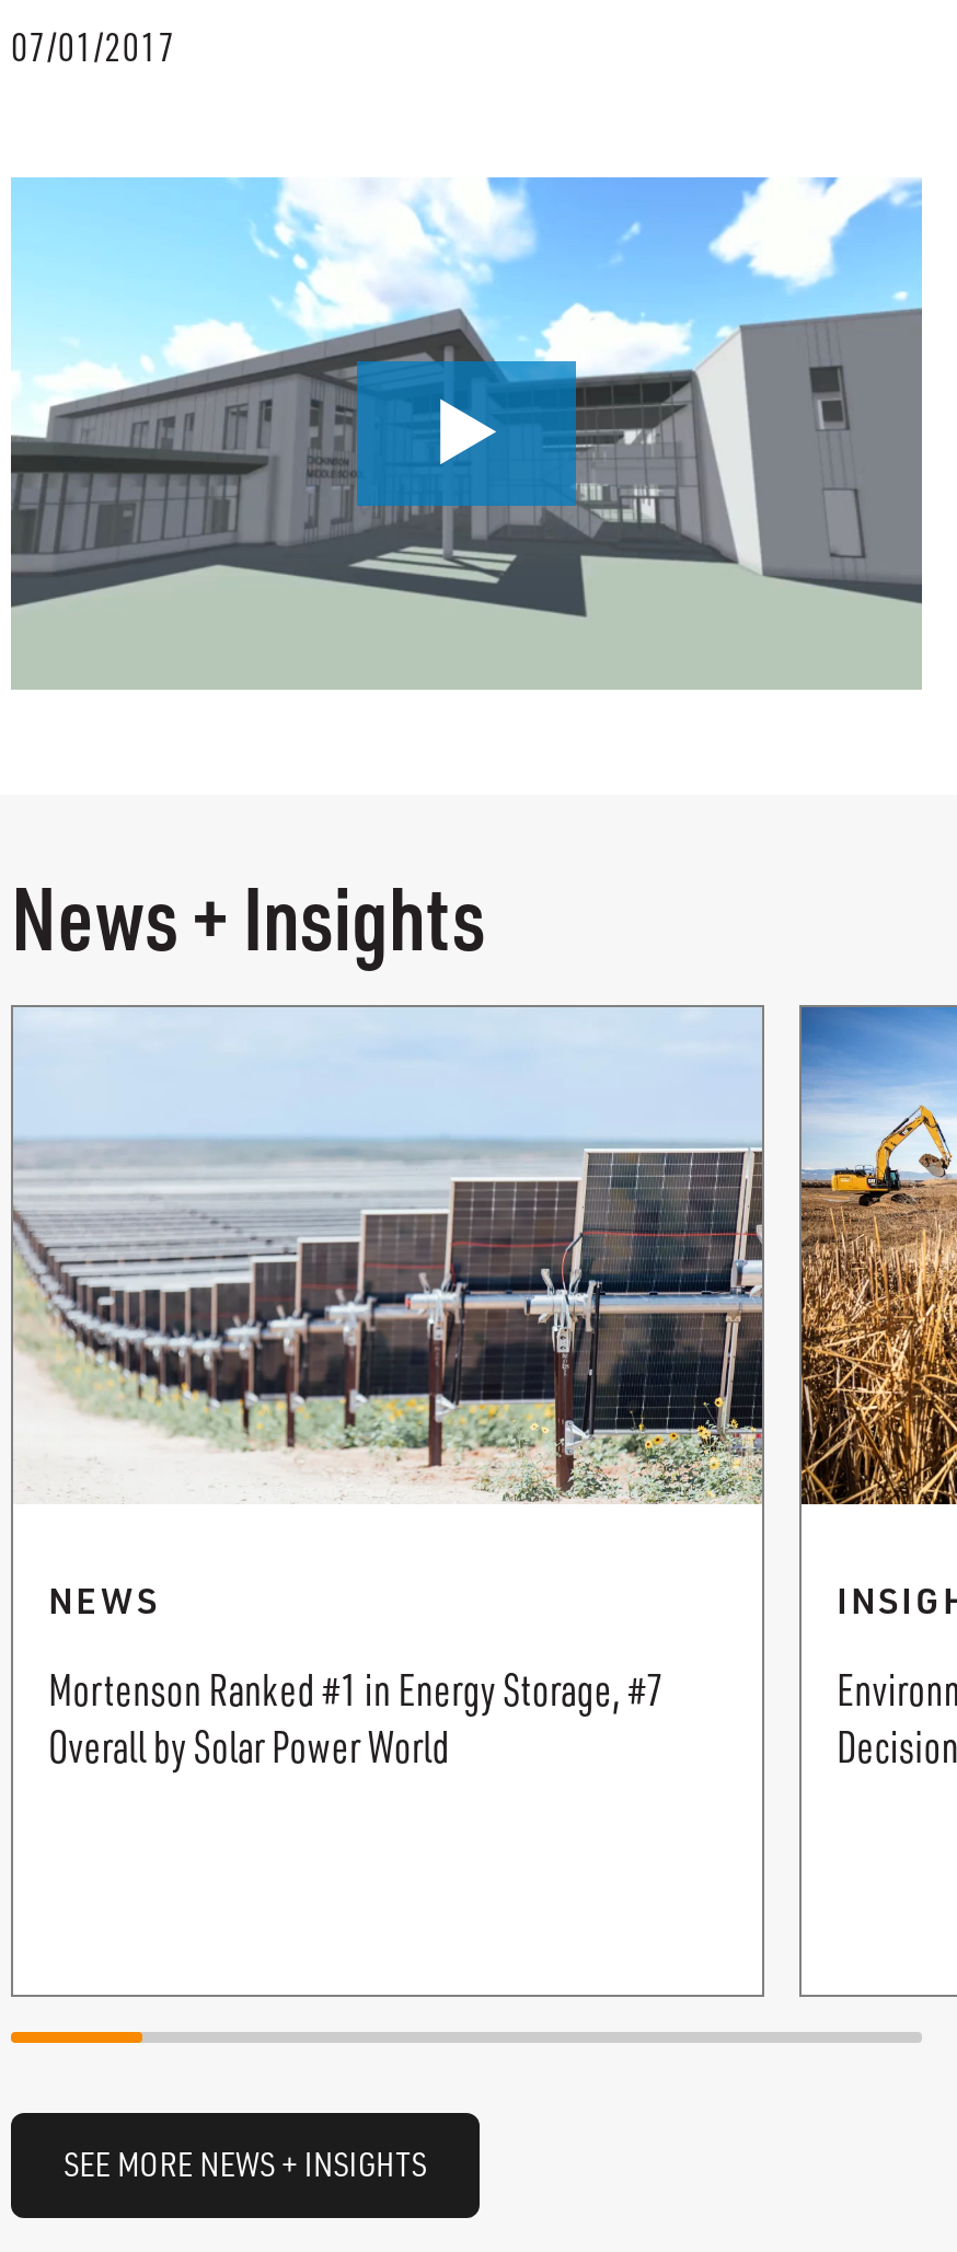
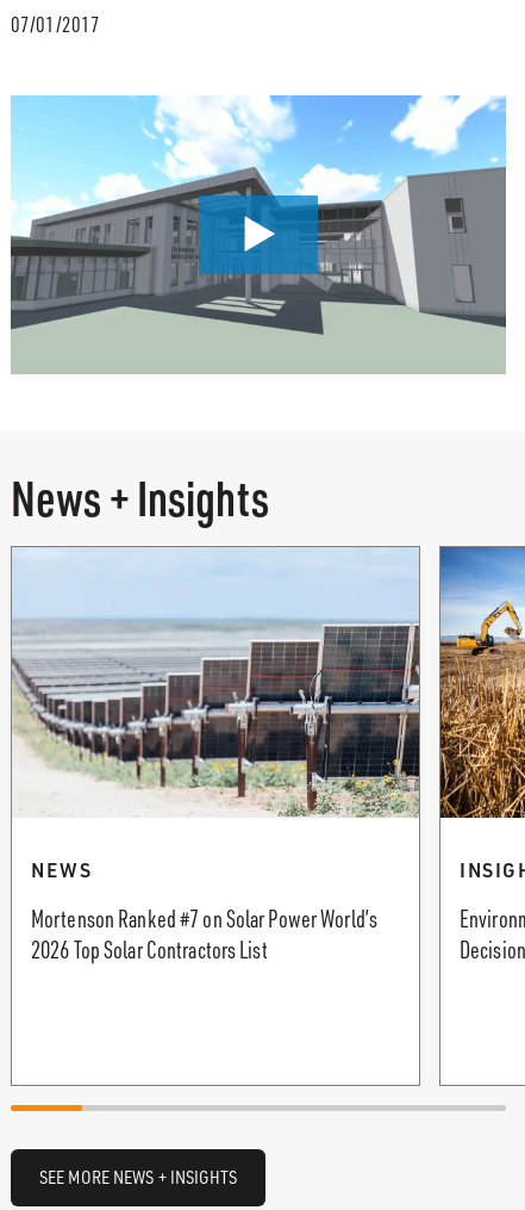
- Mortenson Ranked #1 in Energy Storage, #7
+ Mortenson Ranked #7 on Solar Power World’s

- Overall by Solar Power World
+ 2026 Top Solar Contractors List
